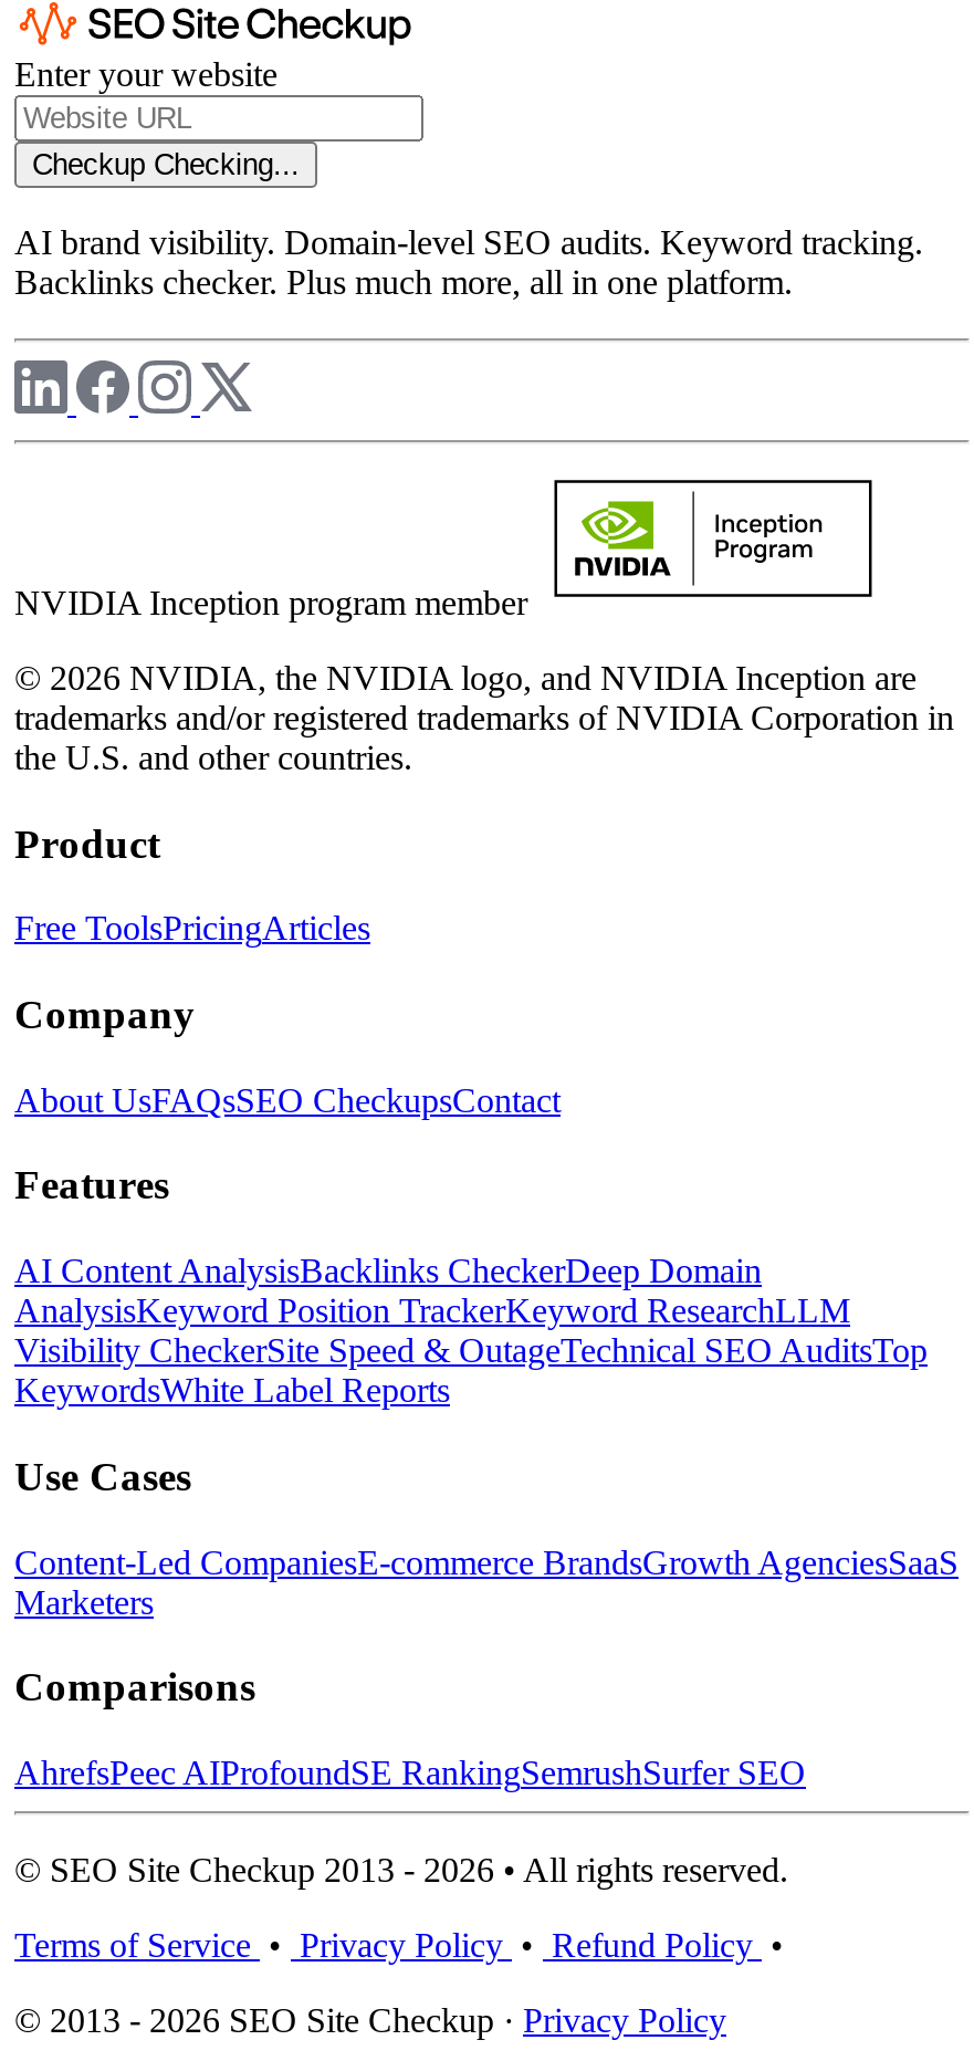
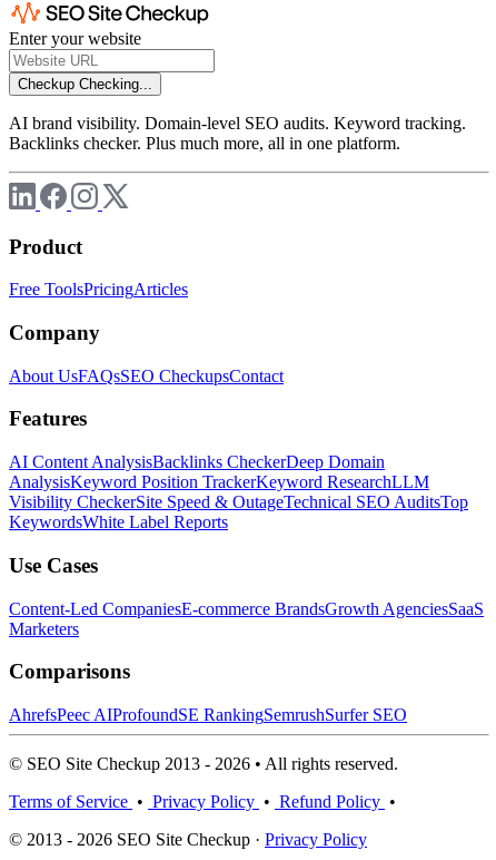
- [image]
- NVIDIA Inception program member
- © 2026 NVIDIA, the NVIDIA logo, and NVIDIA Inception are
- trademarks and/or registered trademarks of NVIDIA Corporation in
- the U.S. and other countries.
